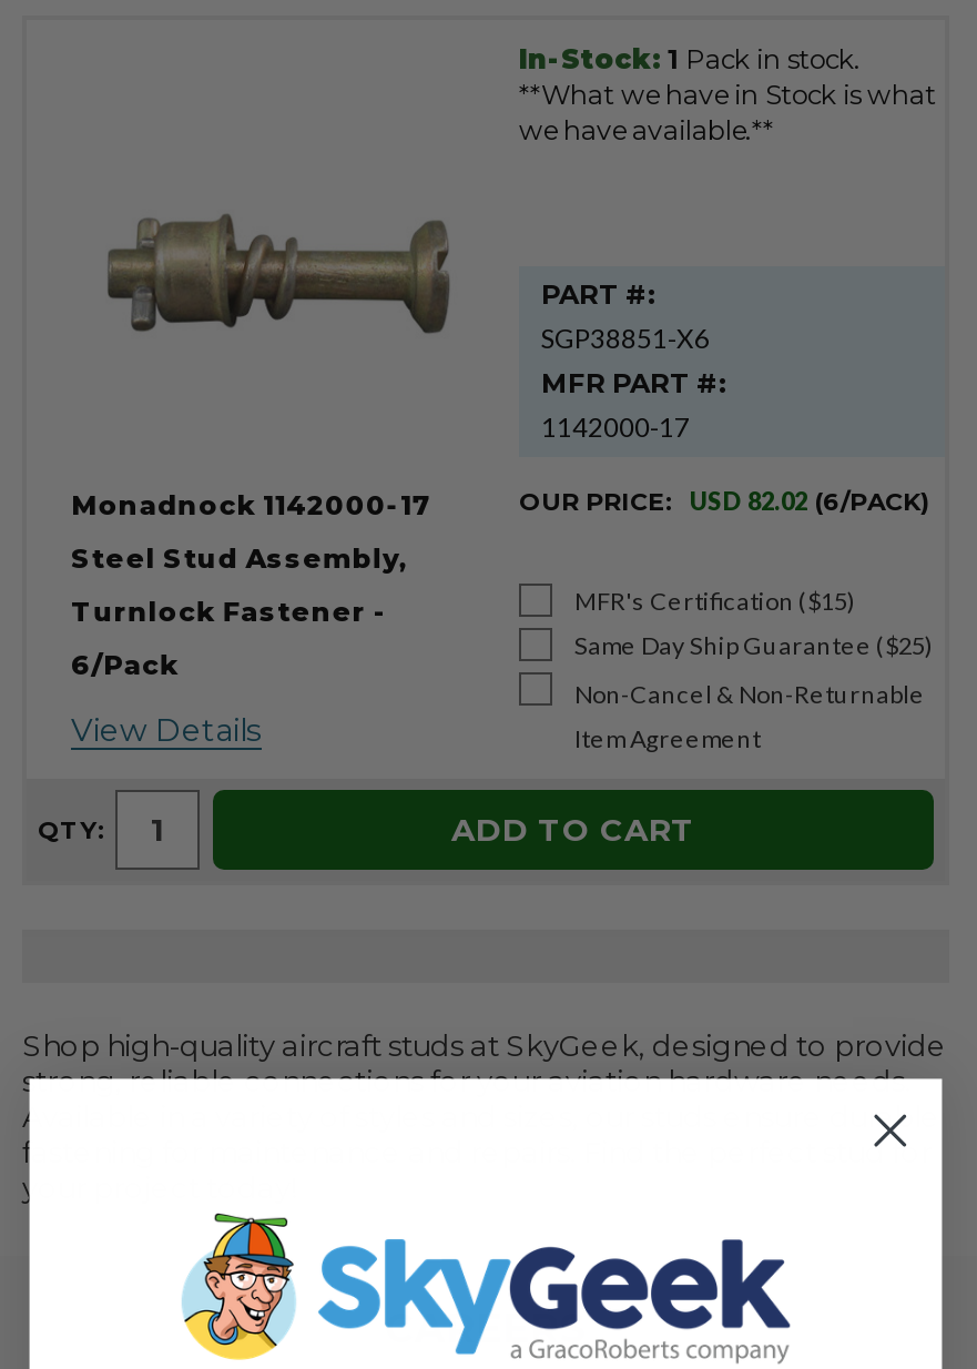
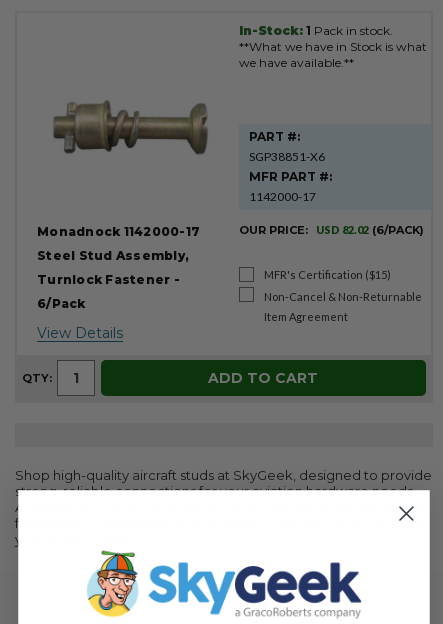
- Same Day Ship Guarantee ($25)

moved up: Non-Cancel & Non-Returnable | Item Agreement
